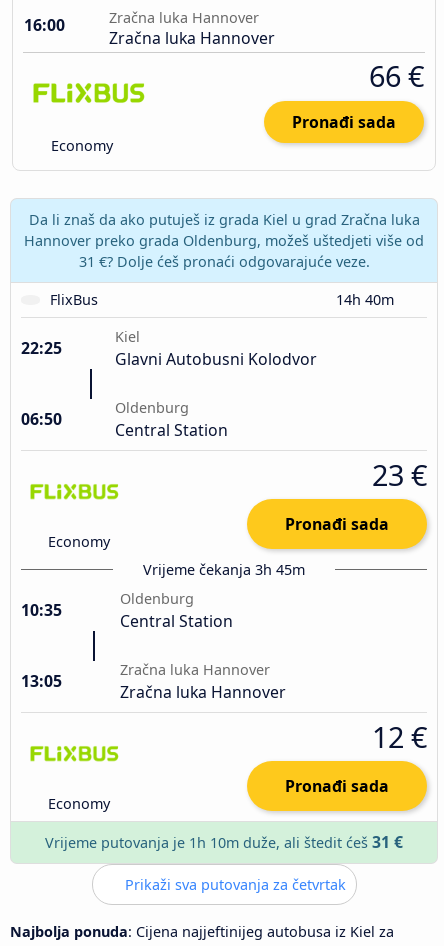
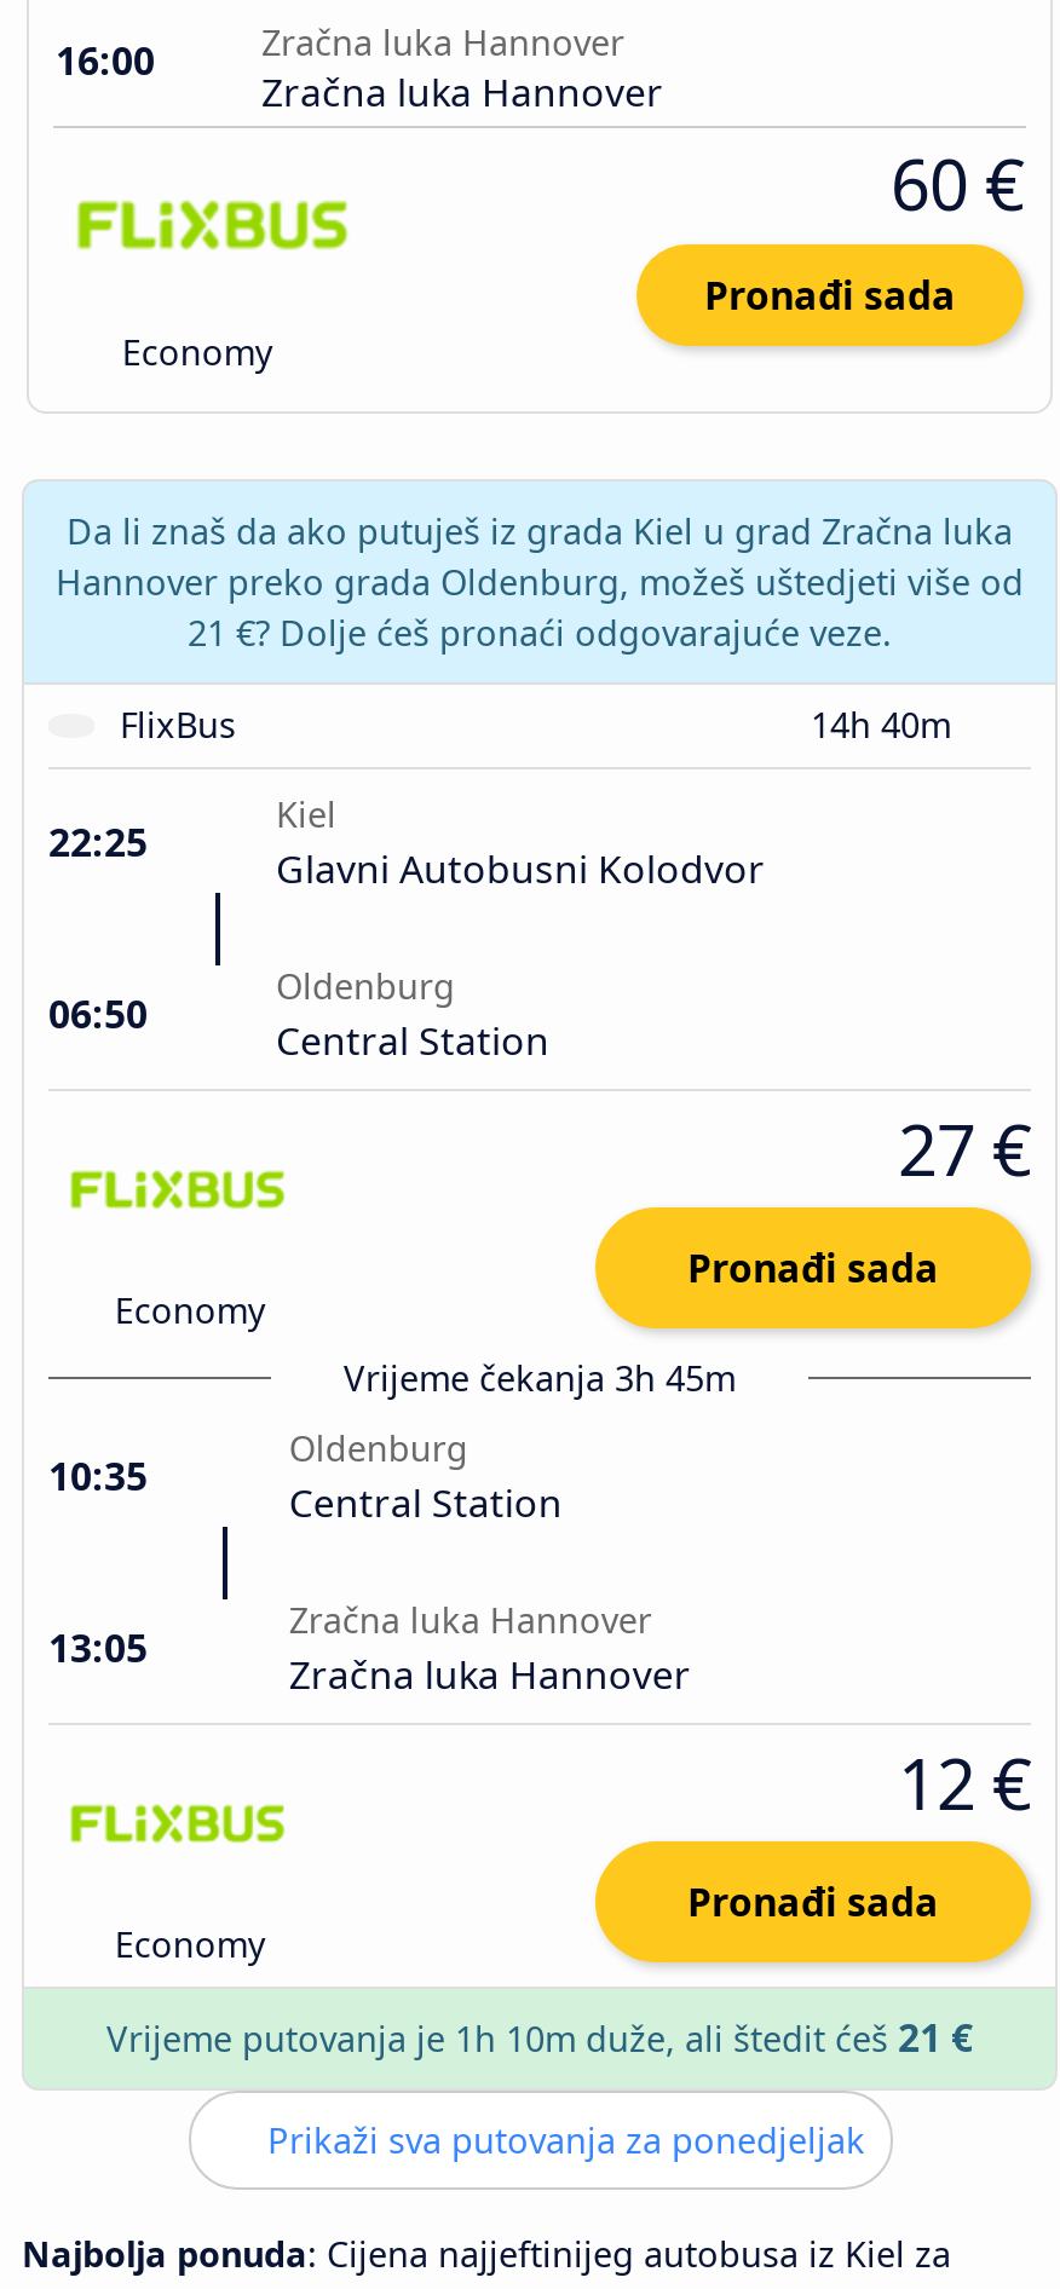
- 66 €
+ 60 €

- 31 €? Dolje ćeš pronaći odgovarajuće veze.
+ 21 €? Dolje ćeš pronaći odgovarajuće veze.

- 23 €
+ 27 €

- Vrijeme putovanja je 1h 10m duže, ali štedit ćeš 31 €
+ Vrijeme putovanja je 1h 10m duže, ali štedit ćeš 21 €

- Prikaži sva putovanja za četvrtak
+ Prikaži sva putovanja za ponedjeljak
